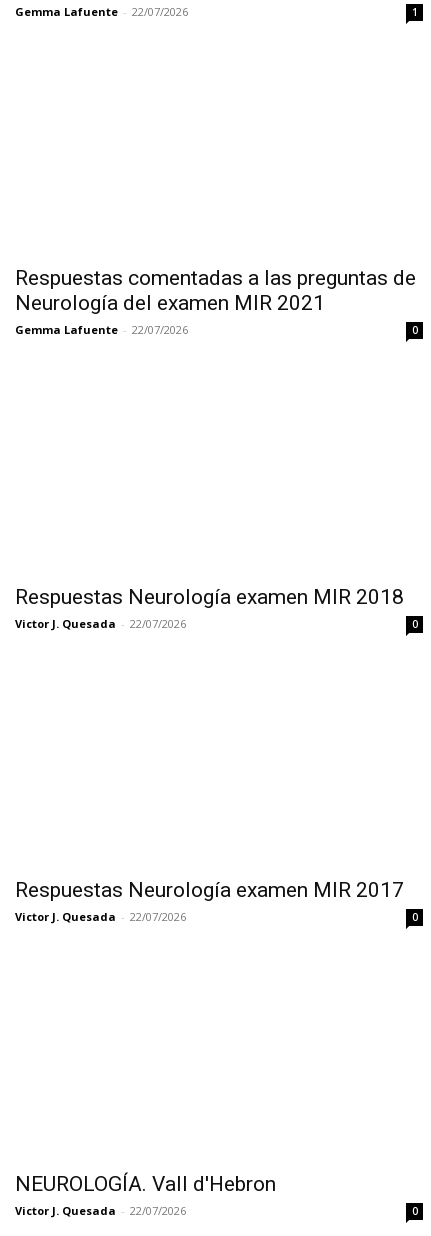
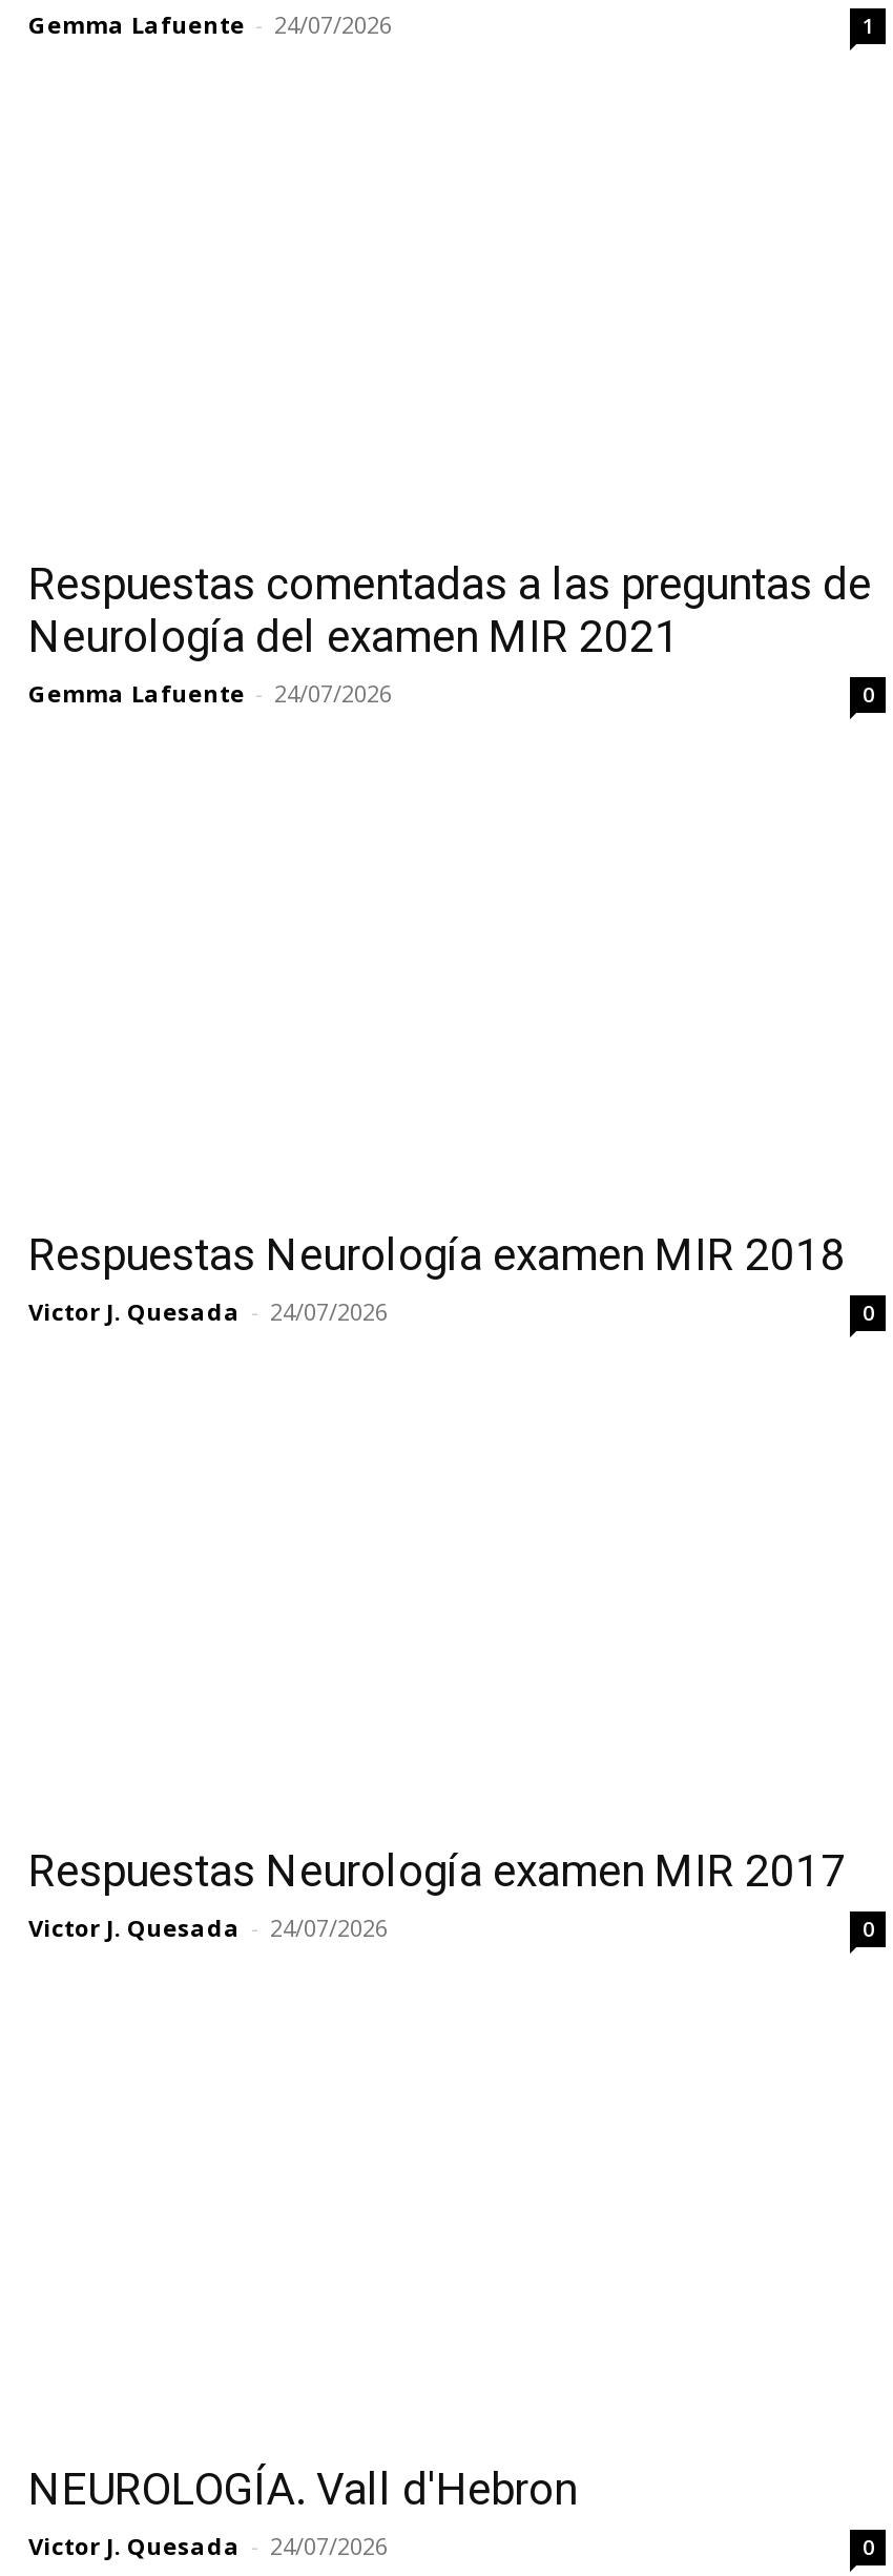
- Gemma Lafuente - 22/07/2026
+ Gemma Lafuente - 24/07/2026

- Gemma Lafuente - 22/07/2026
+ Gemma Lafuente - 24/07/2026

- Victor J. Quesada - 22/07/2026
+ Victor J. Quesada - 24/07/2026

- Victor J. Quesada - 22/07/2026
+ Victor J. Quesada - 24/07/2026

- Victor J. Quesada - 22/07/2026
+ Victor J. Quesada - 24/07/2026
